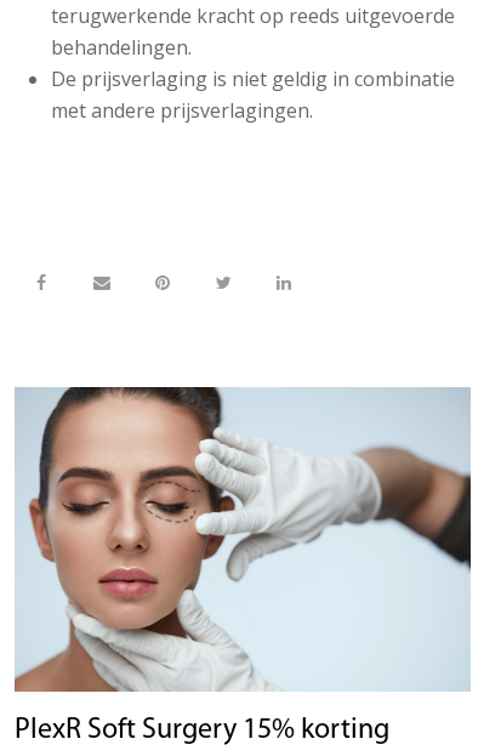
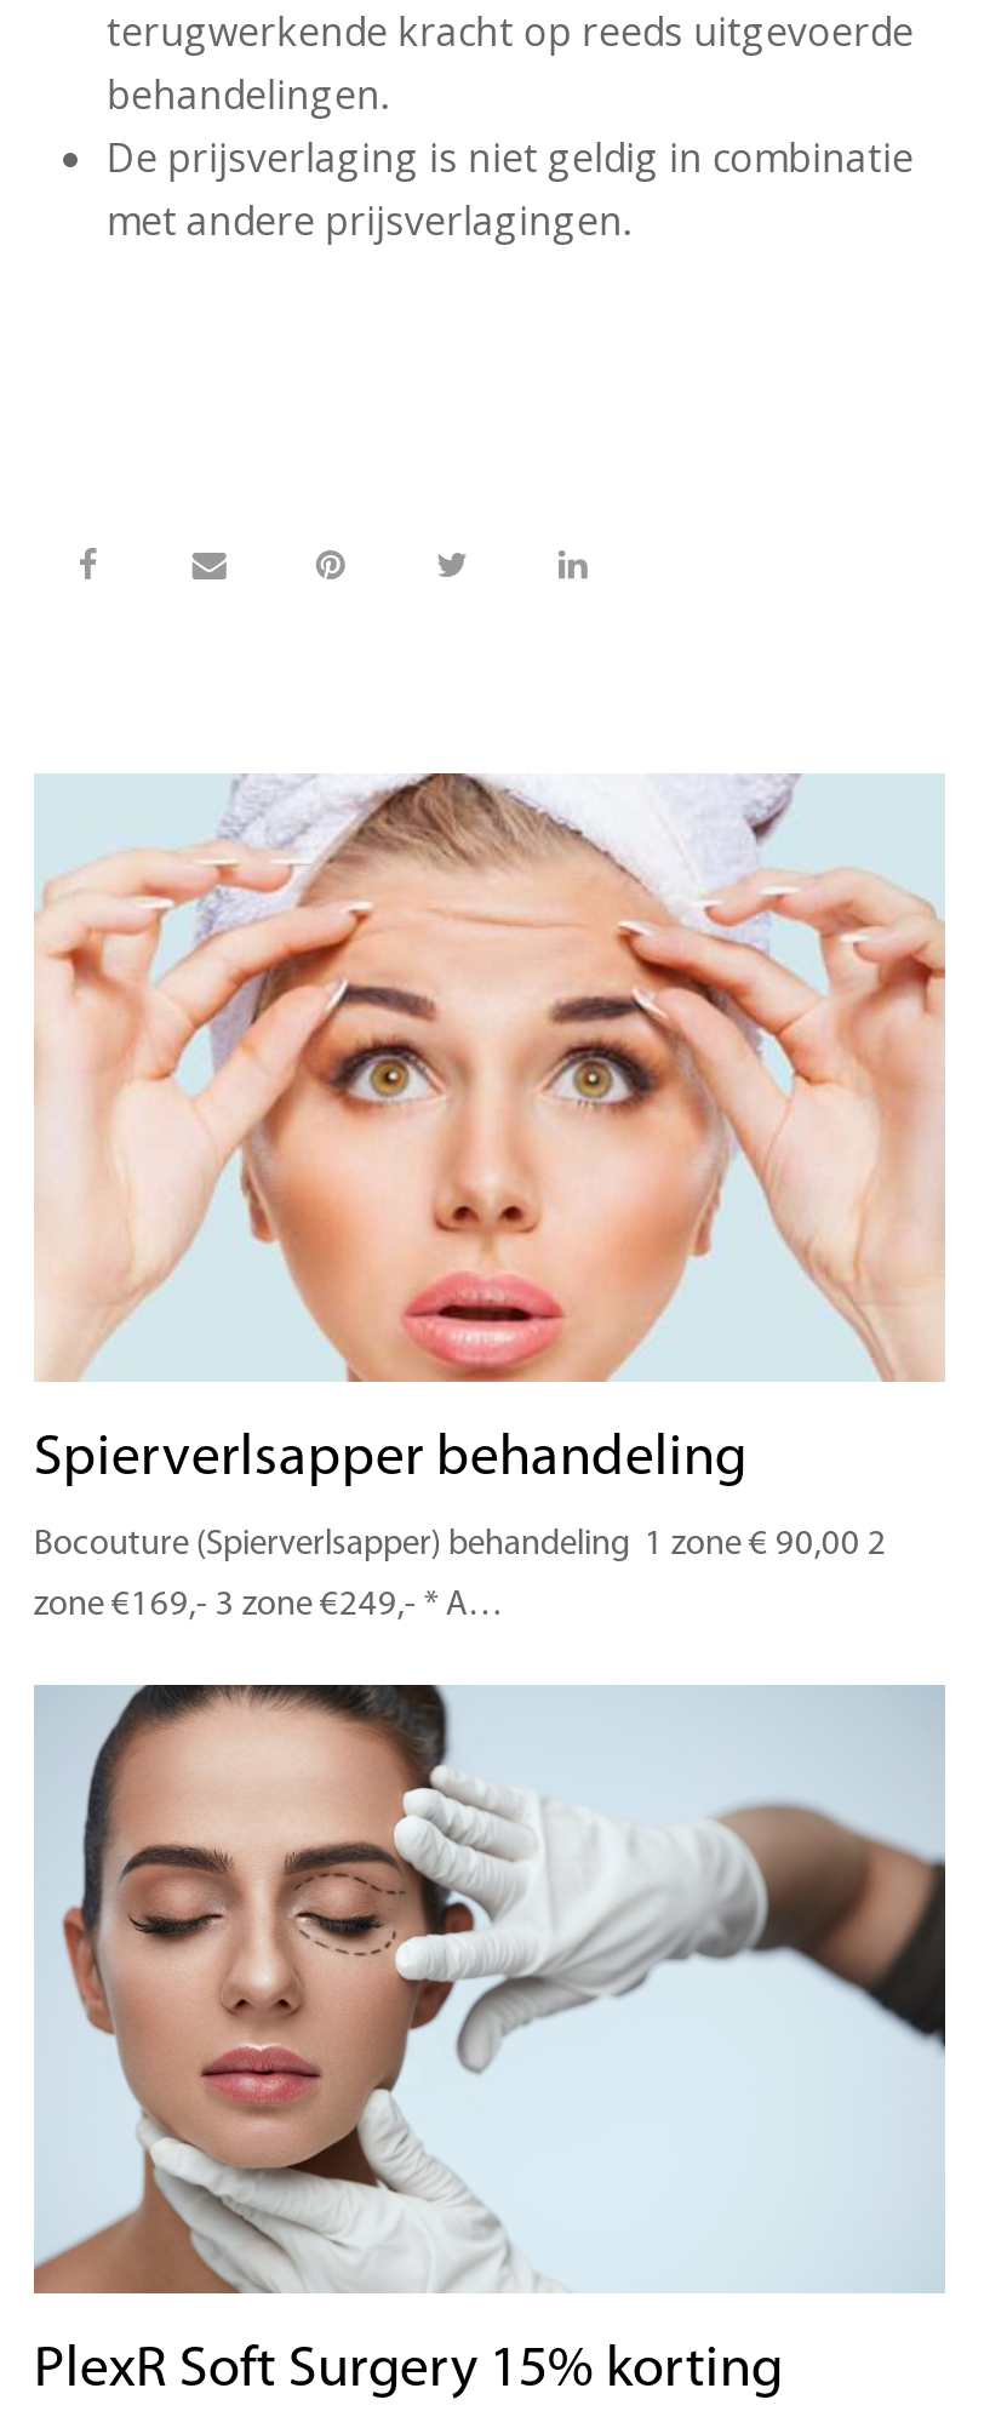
+ [image]
+ Spierverlsapper behandeling
+ Bocouture (Spierverlsapper) behandeling 1 zone € 90,00 2
+ zone €169,- 3 zone €249,- * A…
